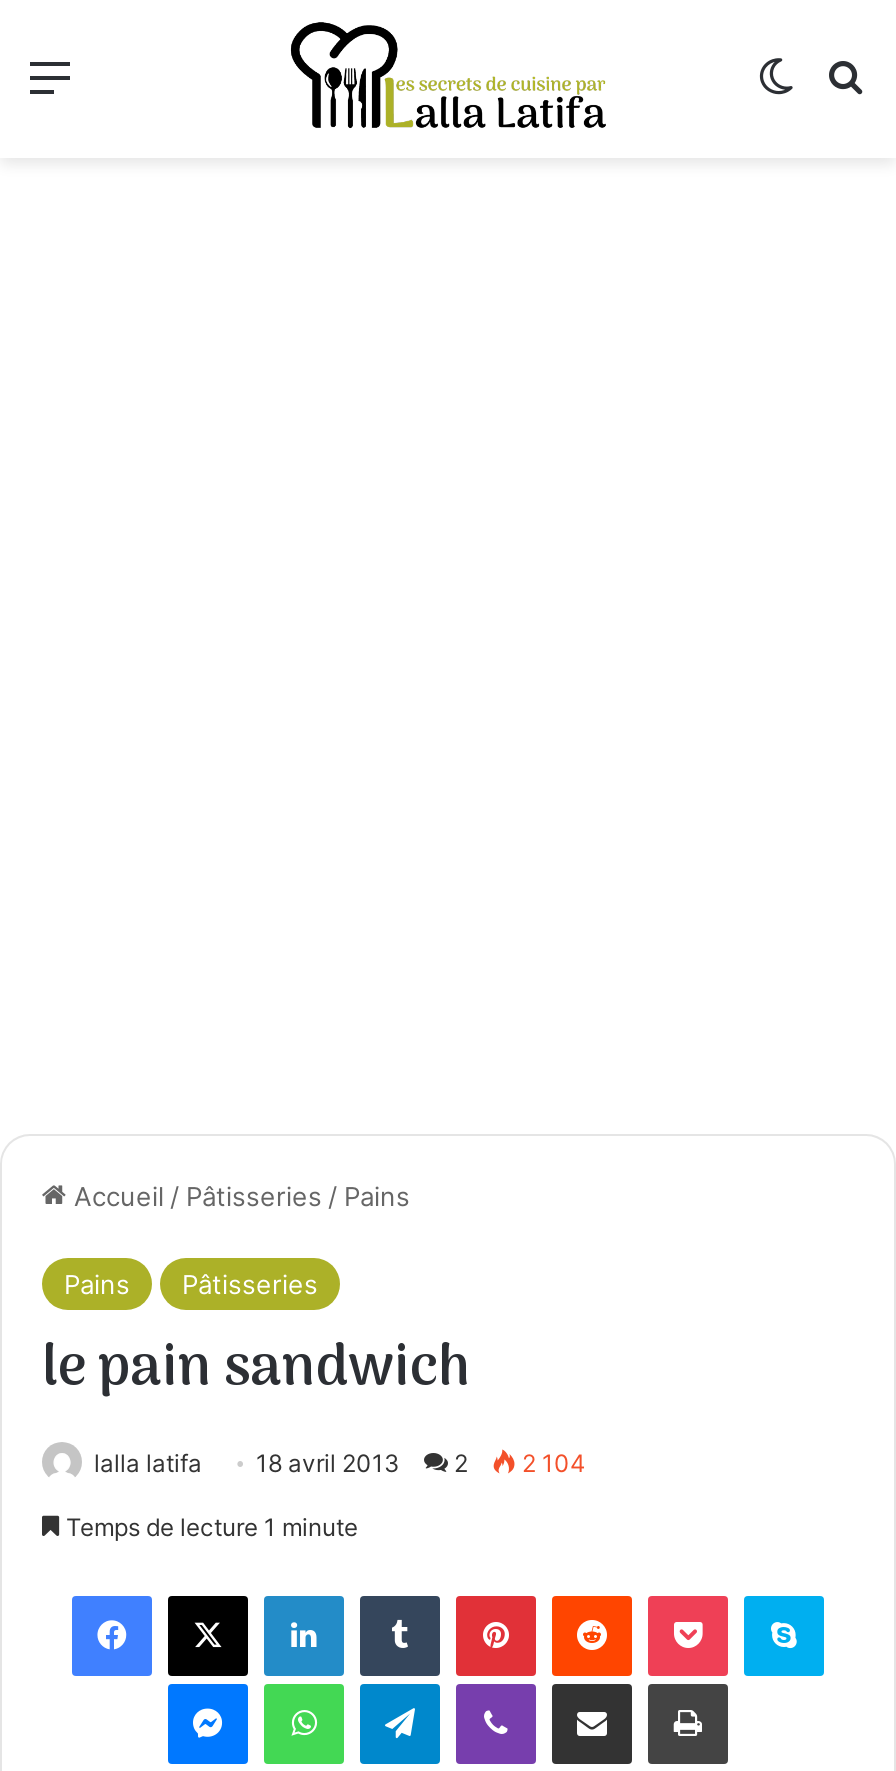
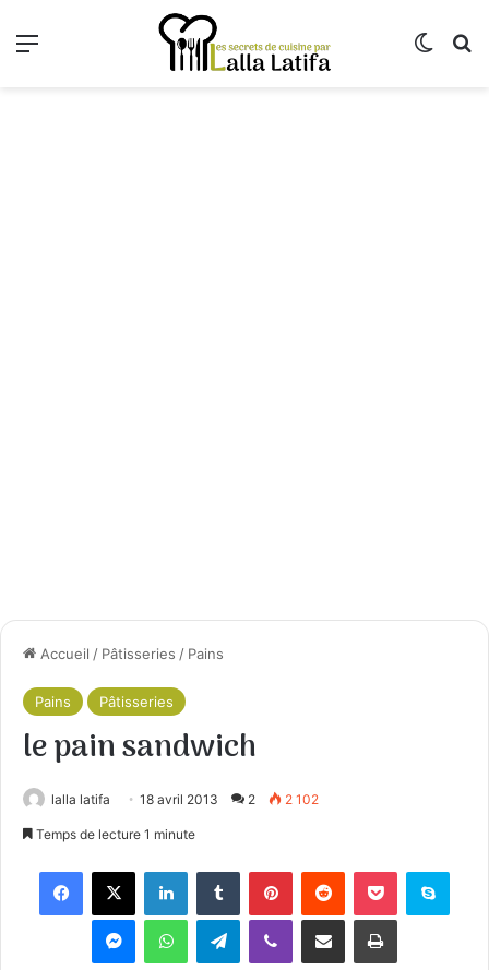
- lalla latifa 18 avril 2013 2 2 104
+ lalla latifa 18 avril 2013 2 2 102
